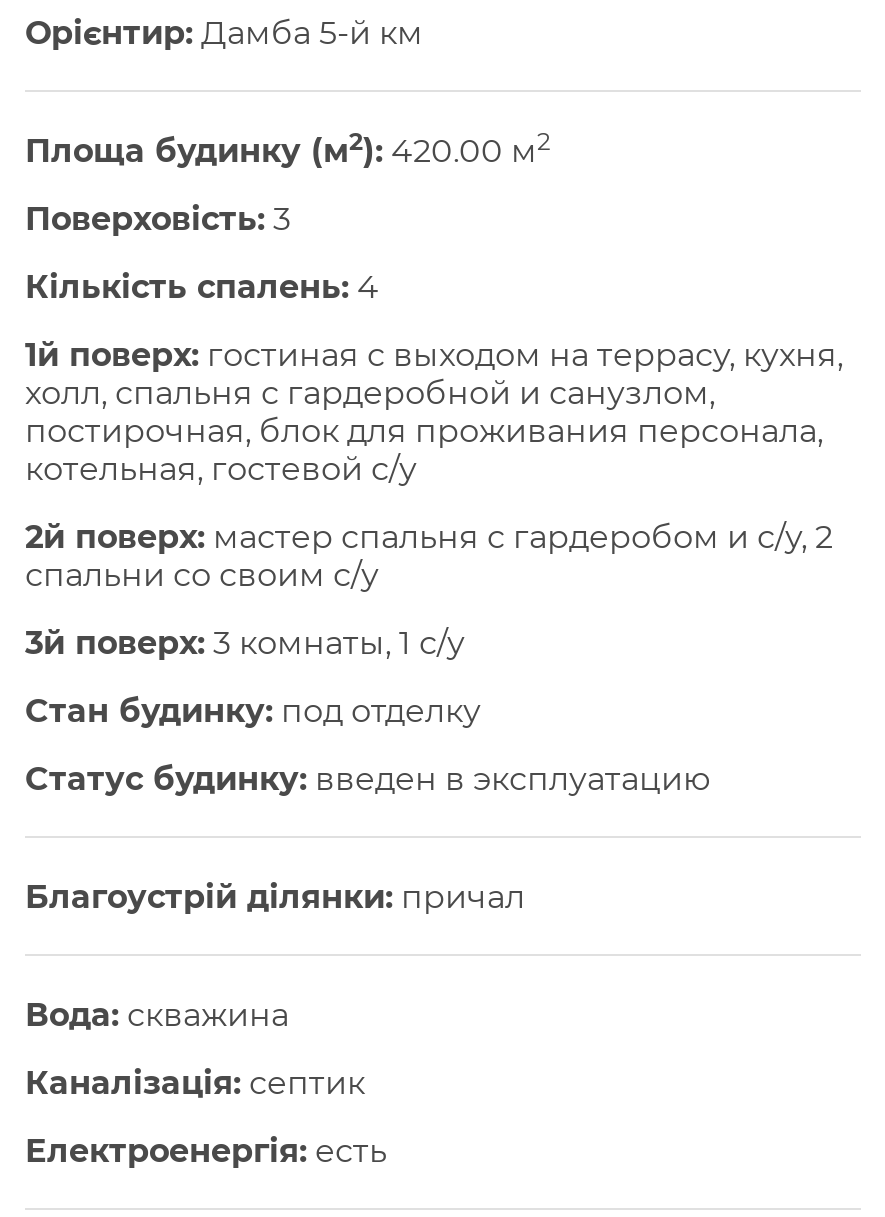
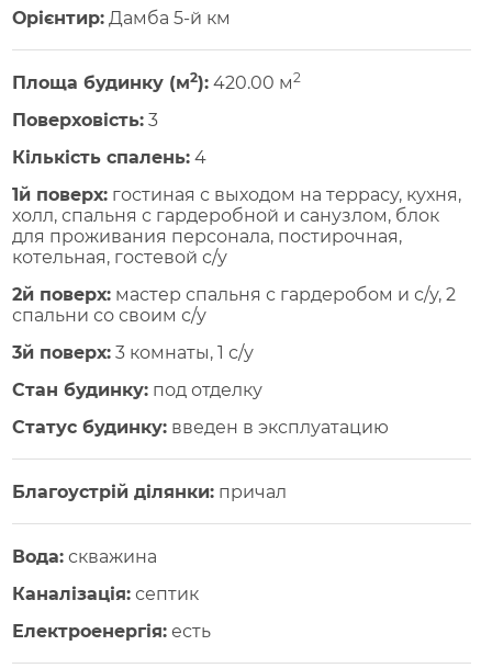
- холл, спальня с гардеробной и санузлом,
- постирочная, блок для проживания персонала,
+ холл, спальня с гардеробной и санузлом, блок
+ для проживания персонала, постирочная,
